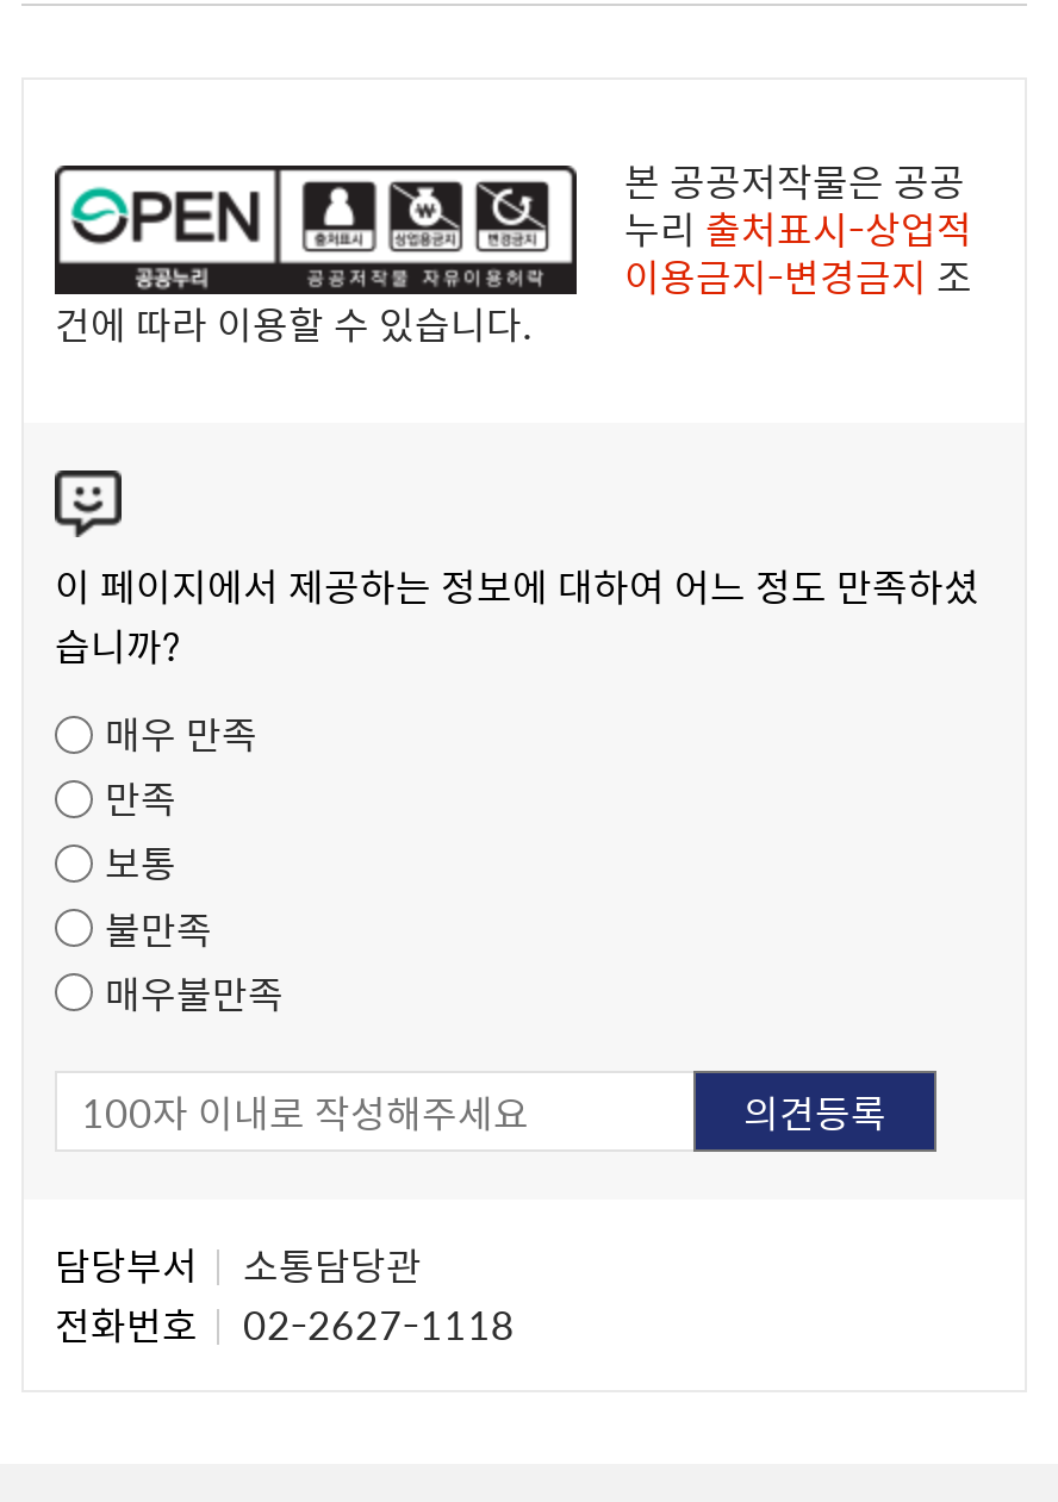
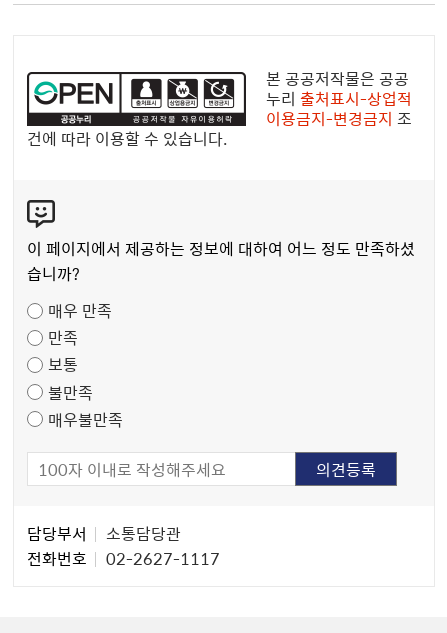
- 02-2627-1118
+ 02-2627-1117
